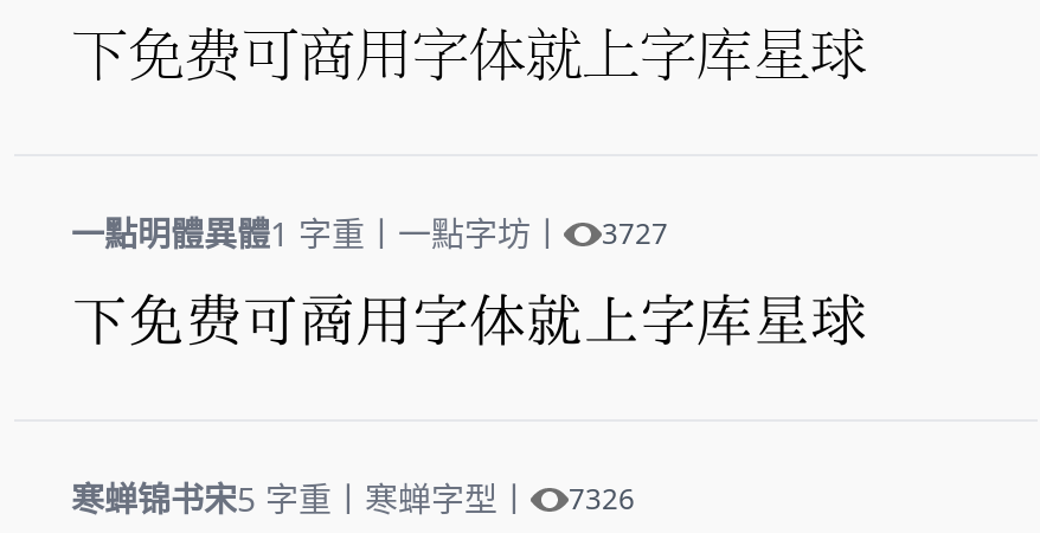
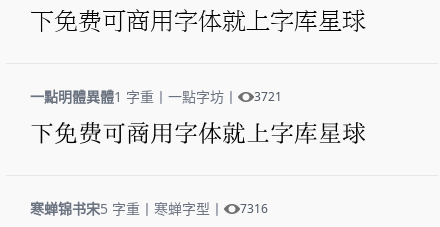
- 一點明體異體1 字重丨一點字坊丨 3727
+ 一點明體異體1 字重丨一點字坊丨 3721

- 寒蝉锦书宋5 字重丨寒蝉字型丨 7326
+ 寒蝉锦书宋5 字重丨寒蝉字型丨 7316
